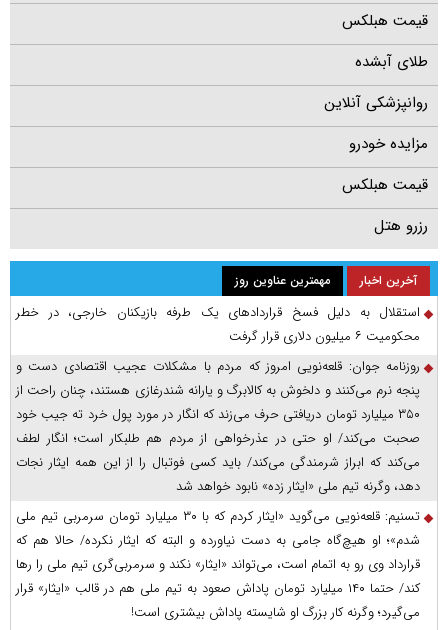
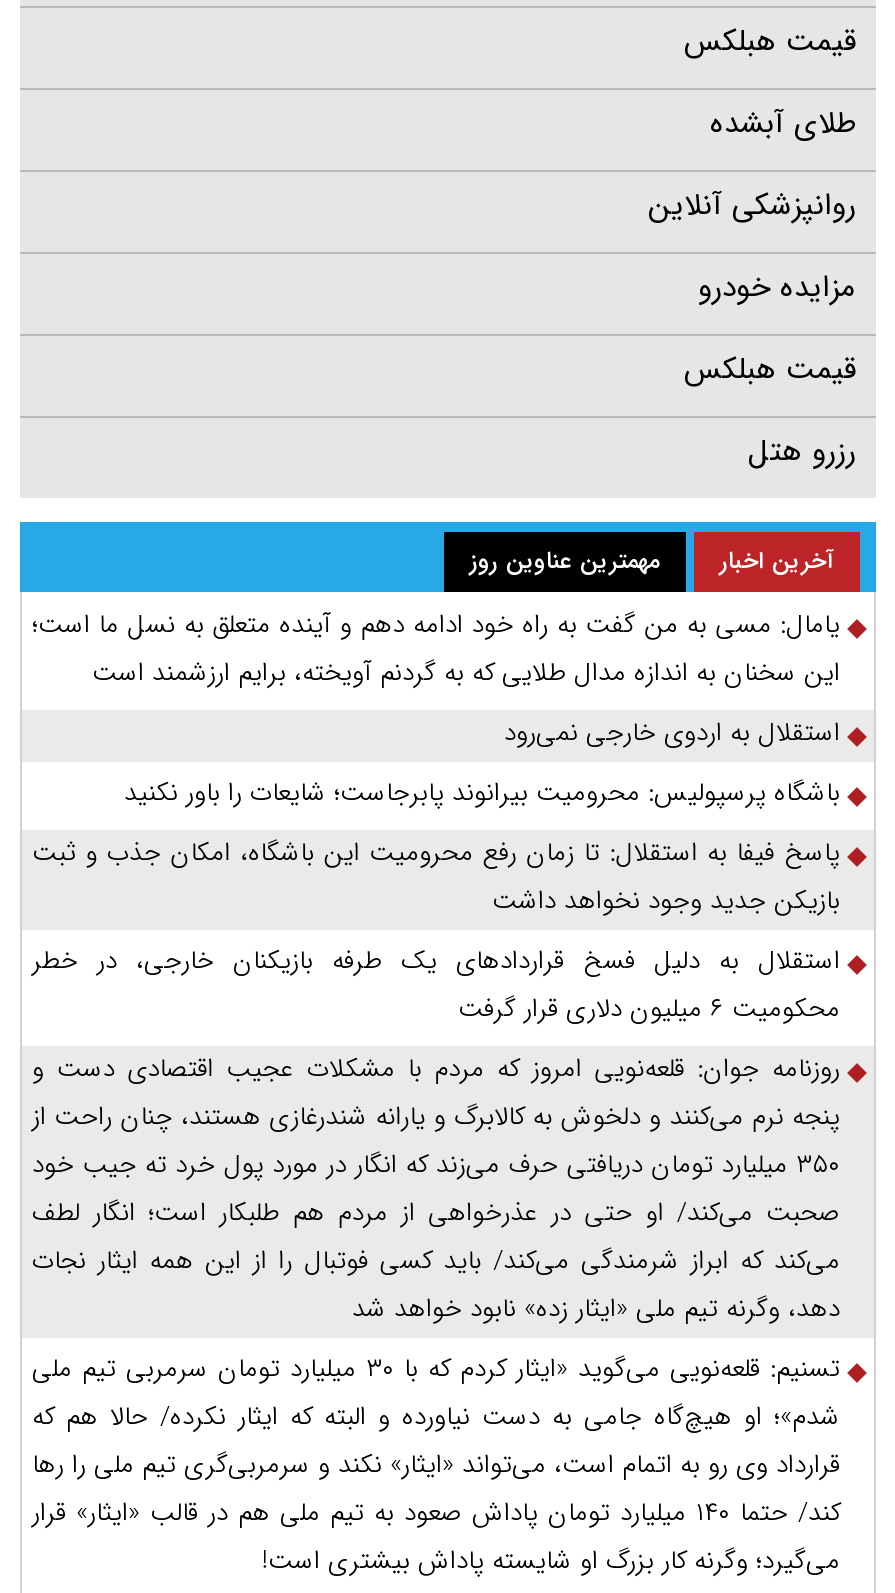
+ یامال: مسی به من گفت به راه خود ادامه دهم و آینده متعلق به نسل ما است؛
+ این سخنان به اندازه مدال طلایی که به گردنم آویخته، برایم ارزشمند است
+ استقلال به اردوی خارجی نمی‌رود
+ باشگاه پرسپولیس: محرومیت بیرانوند پابرجاست؛ شایعات را باور نکنید
+ پاسخ فیفا به استقلال: تا زمان رفع محرومیت این باشگاه، امکان جذب و ثبت
+ بازیکن جدید وجود نخواهد داشت
